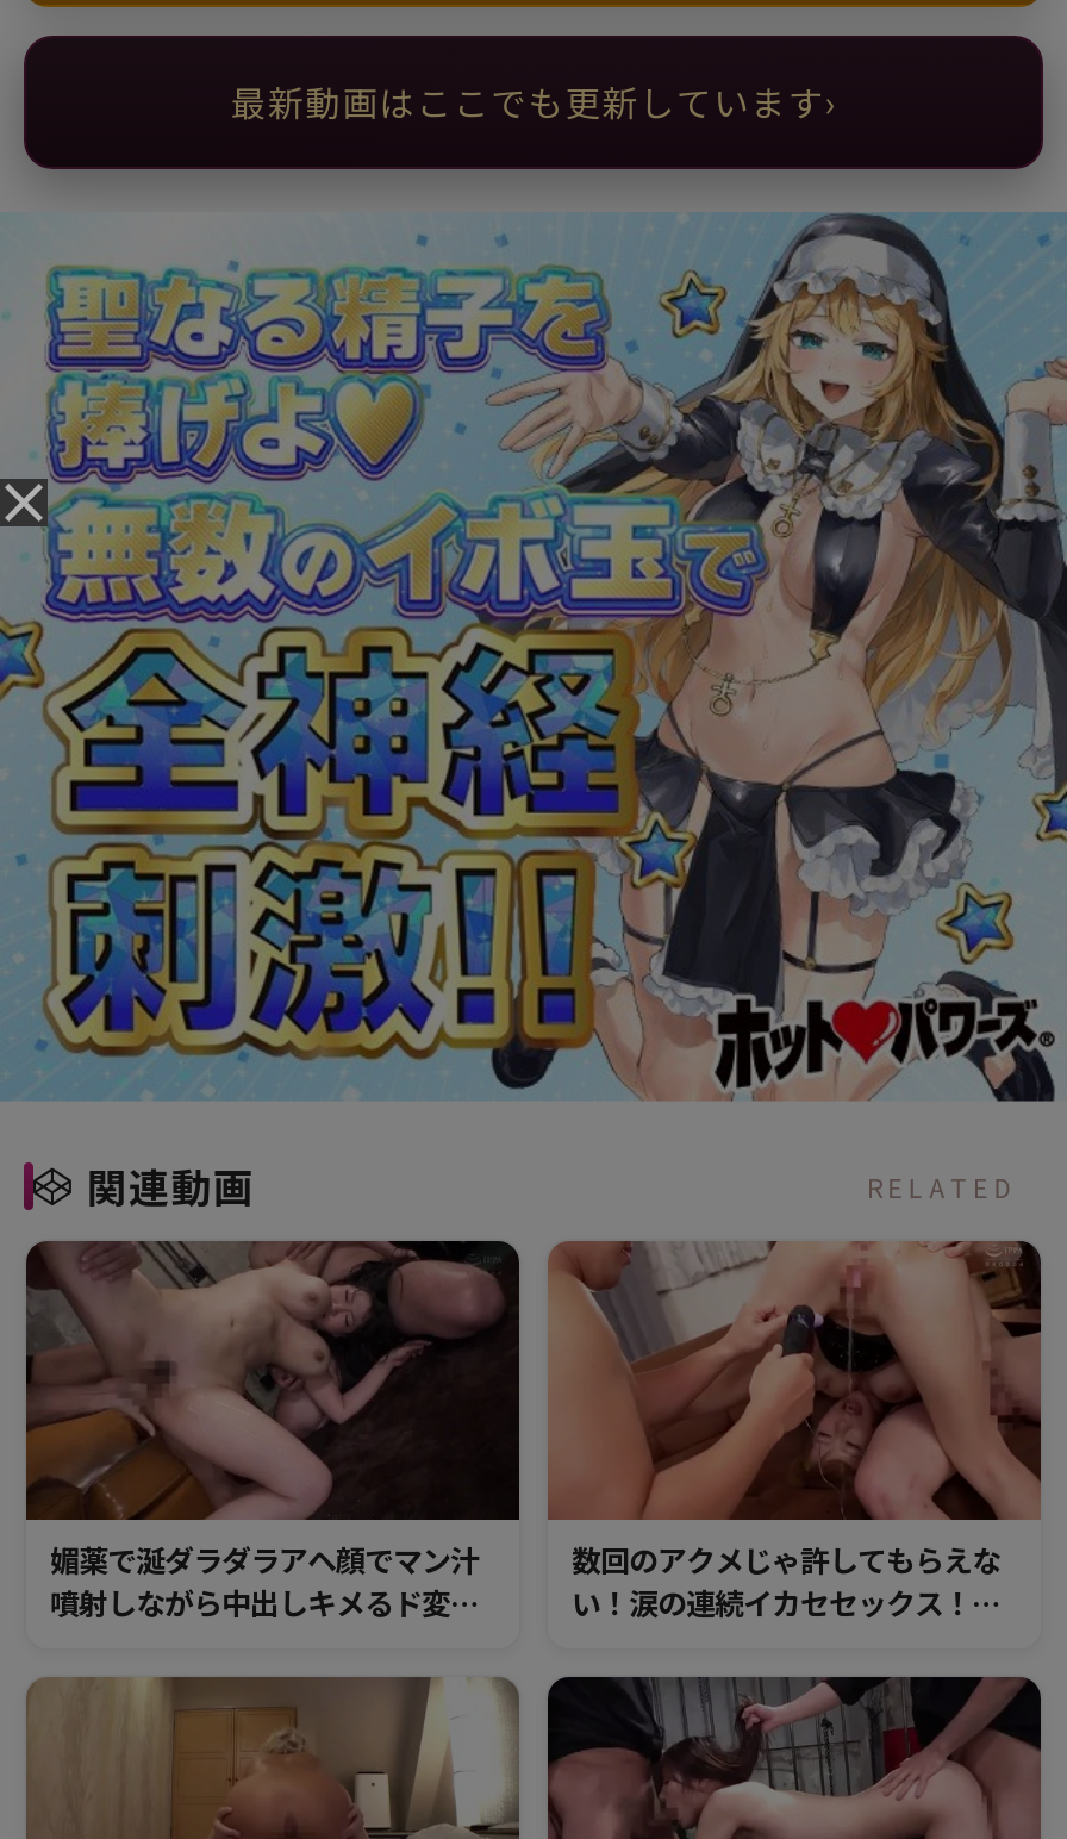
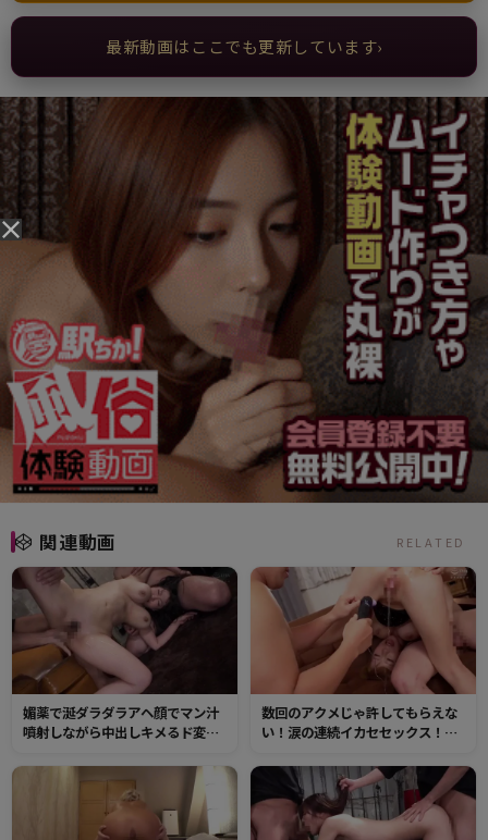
- [image]
+ [image]
